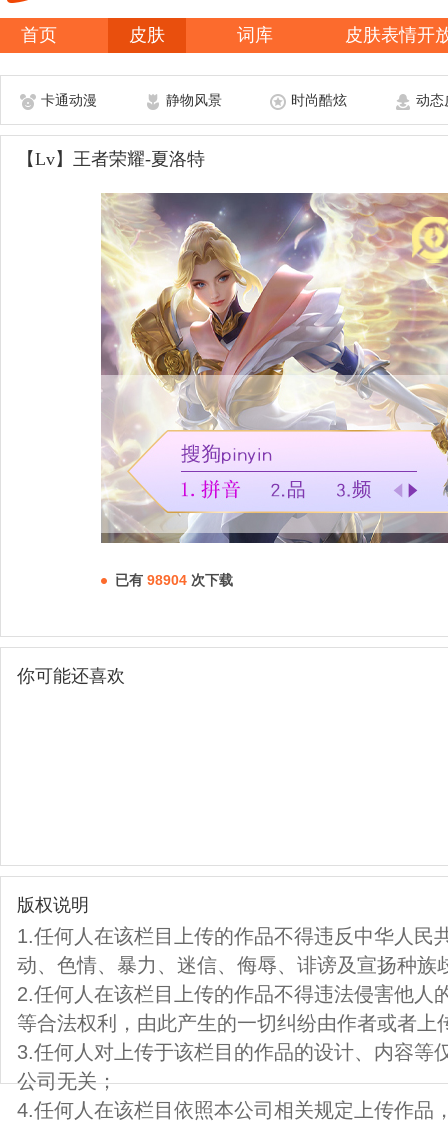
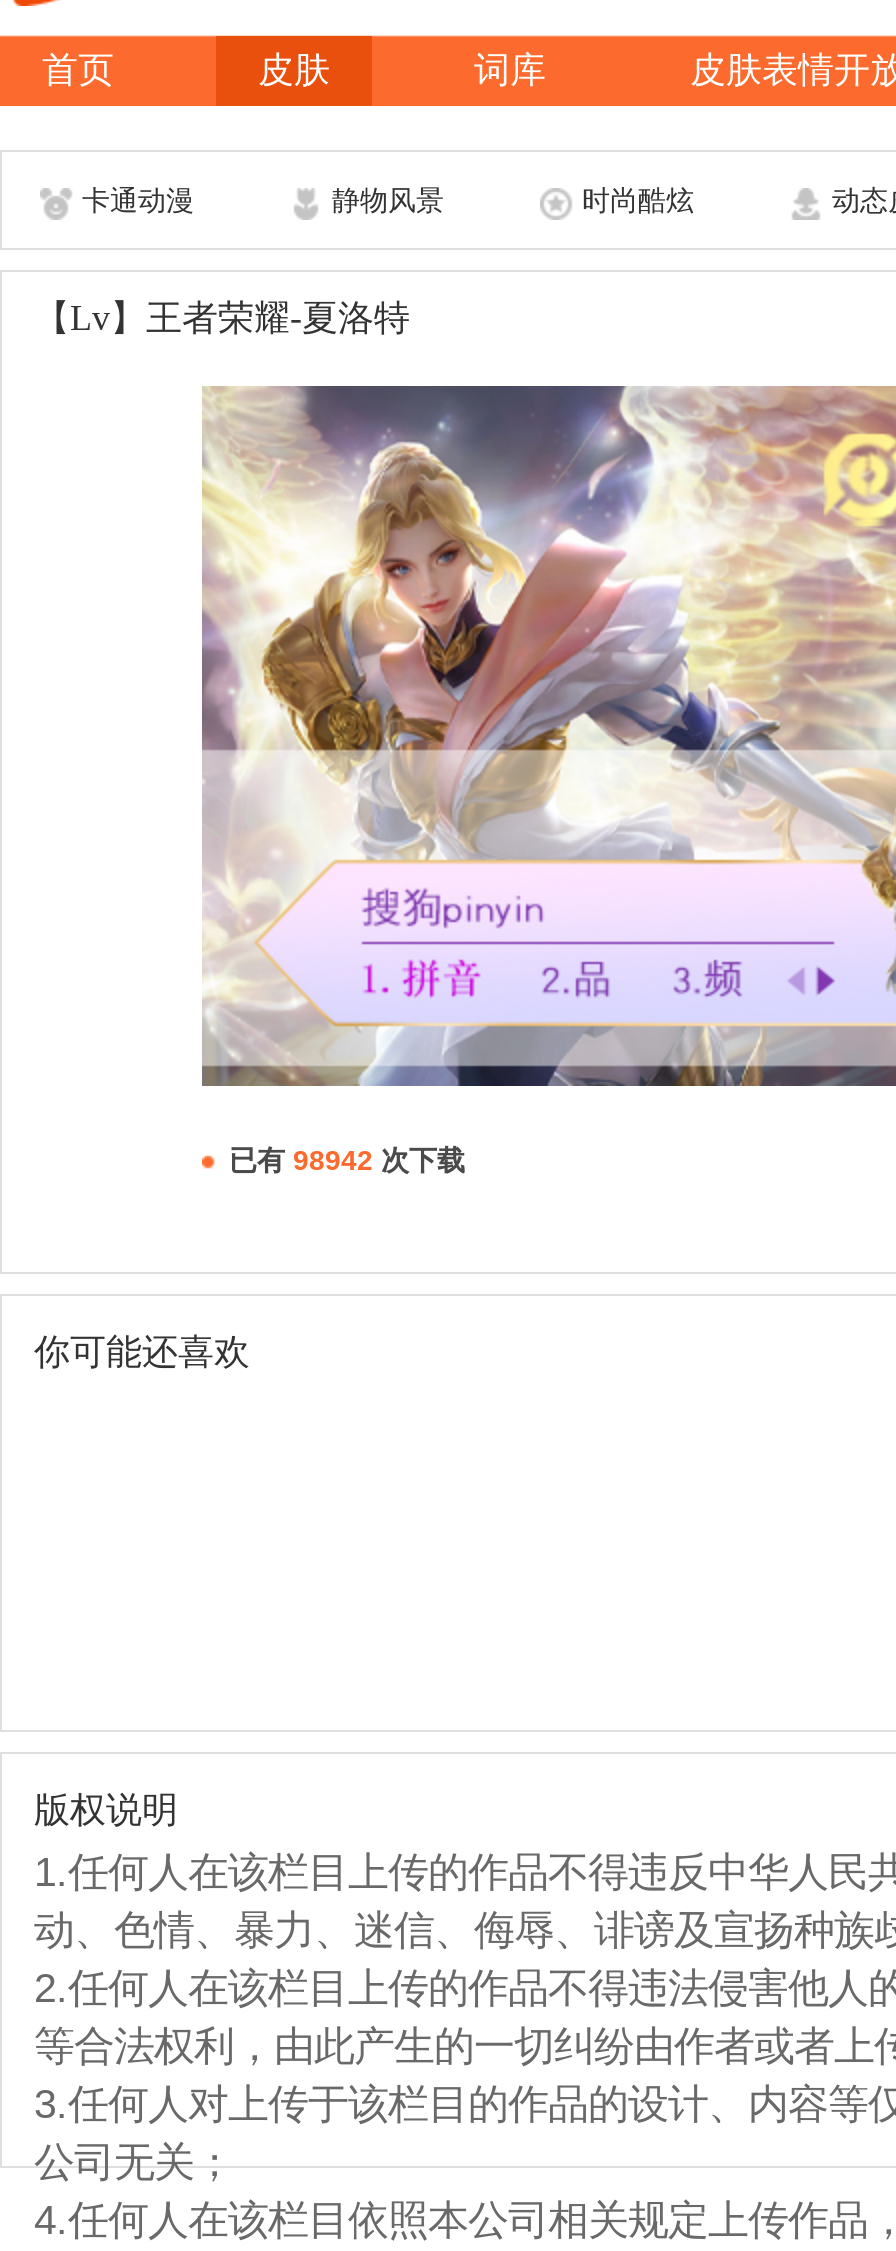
- 已有98904次下载
+ 已有98942次下载
